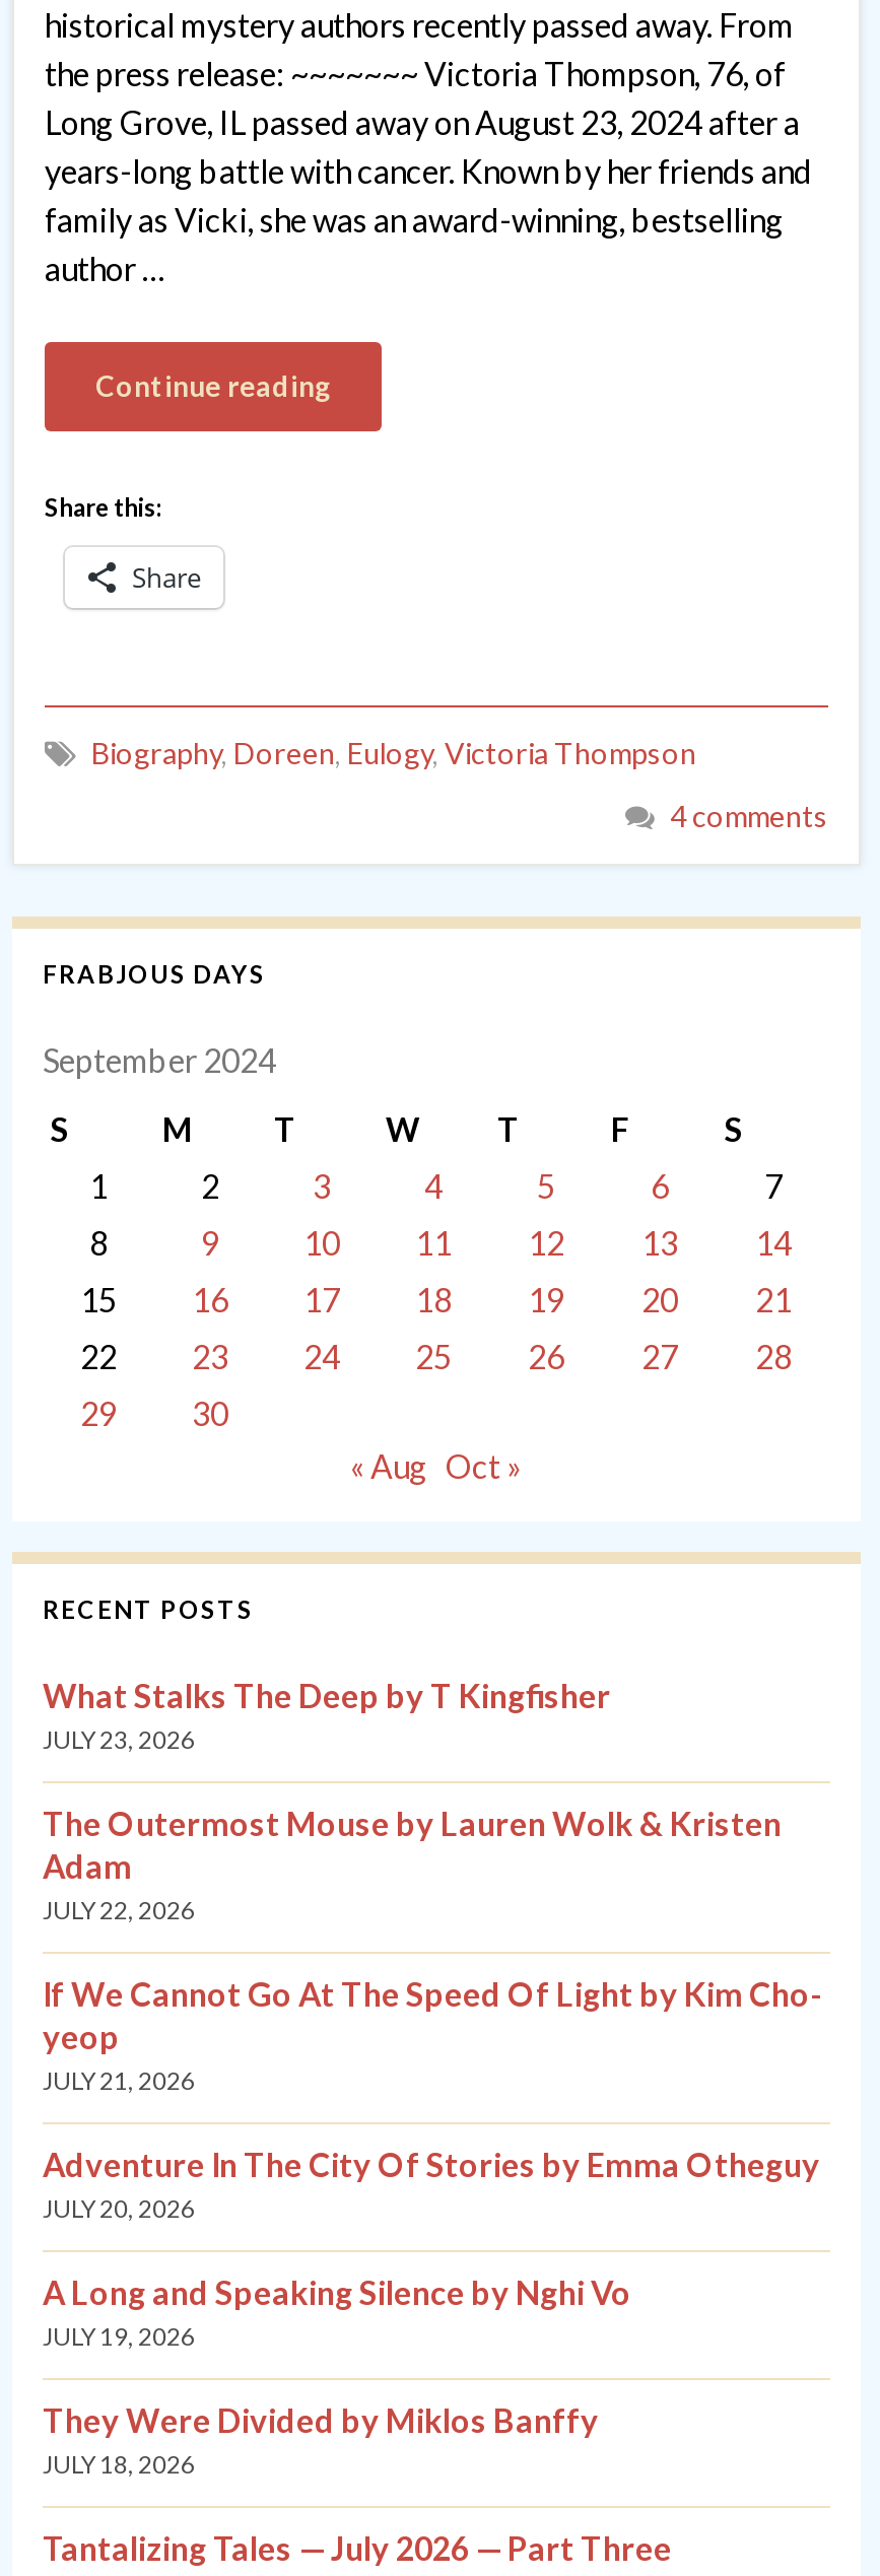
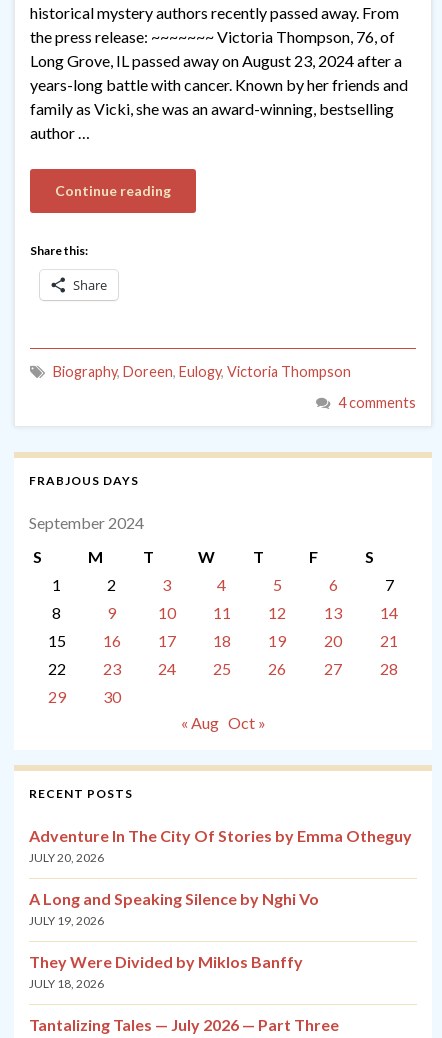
- What Stalks The Deep by T Kingfisher
- JULY 23, 2026
- The Outermost Mouse by Lauren Wolk & Kristen
- Adam
- JULY 22, 2026
- If We Cannot Go At The Speed Of Light by Kim Cho-
- yeop
- JULY 21, 2026
